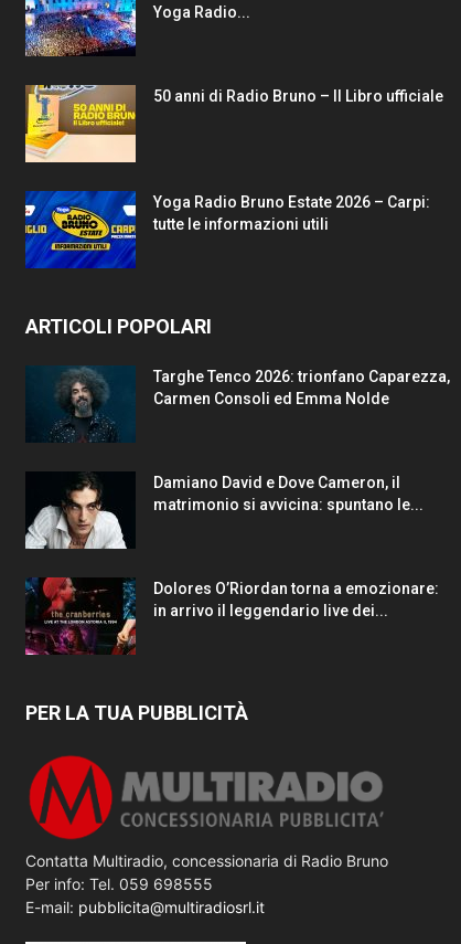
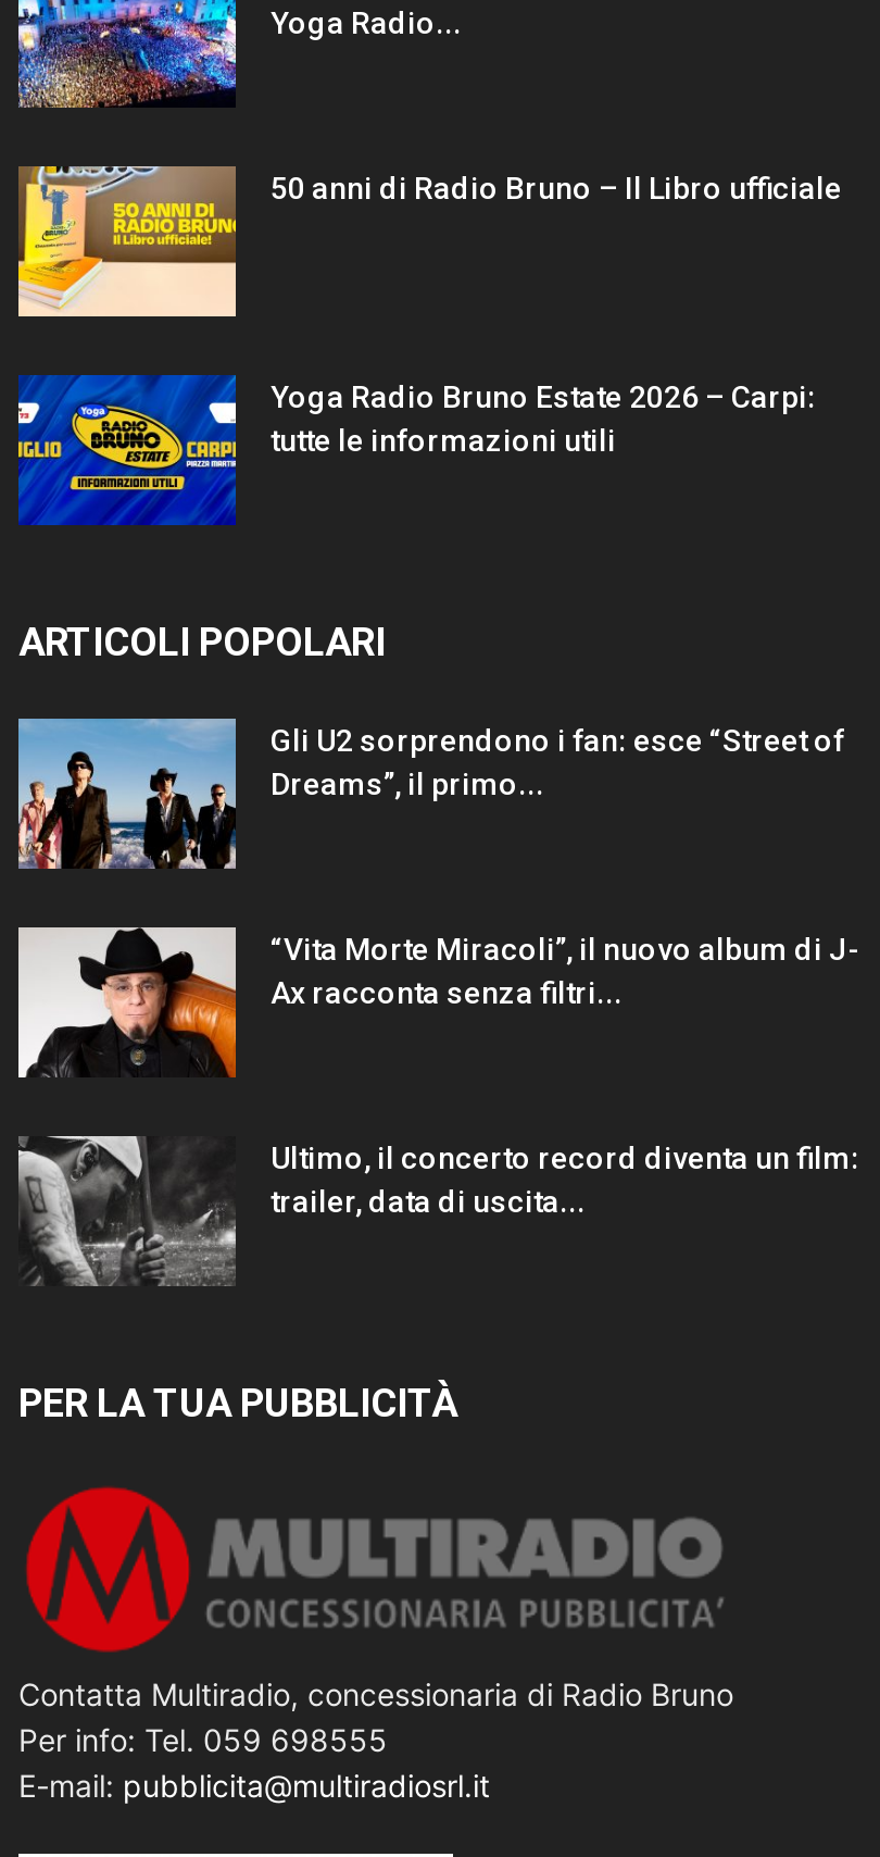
- [image]
- Targhe Tenco 2026: trionfano Caparezza,
- Carmen Consoli ed Emma Nolde
+ [image]
+ Gli U2 sorprendono i fan: esce “Street of
+ Dreams”, il primo...

- [image]
- Damiano David e Dove Cameron, il
- matrimonio si avvicina: spuntano le...
+ [image]
+ “Vita Morte Miracoli”, il nuovo album di J-
+ Ax racconta senza filtri...

- [image]
- Dolores O’Riordan torna a emozionare:
- in arrivo il leggendario live dei...
+ [image]
+ Ultimo, il concerto record diventa un film:
+ trailer, data di uscita...
